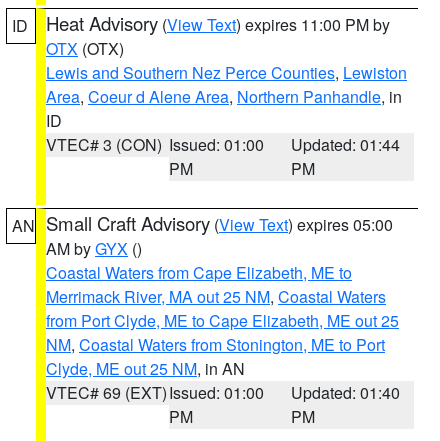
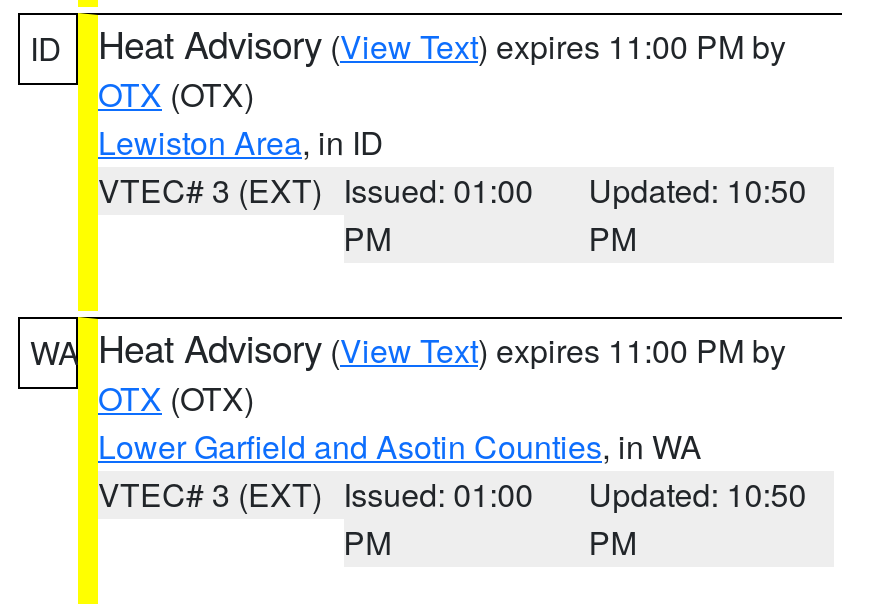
- Lewis and Southern Nez Perce Counties, Lewiston
- Area, Coeur d Alene Area, Northern Panhandle, in
- ID
- VTEC# 3 (CON) Issued: 01:00
+ Lewiston Area, in ID
+ VTEC# 3 (EXT) Issued: 01:00

- Updated: 01:44
+ Updated: 10:50

- AN Small Craft Advisory (View Text) expires 05:00
- AM by GYX ()
- Coastal Waters from Cape Elizabeth, ME to
- Merrimack River, MA out 25 NM, Coastal Waters
- from Port Clyde, ME to Cape Elizabeth, ME out 25
- NM, Coastal Waters from Stonington, ME to Port
- Clyde, ME out 25 NM, in AN
- VTEC# 69 (EXT) Issued: 01:00
+ WA Heat Advisory (View Text) expires 11:00 PM by
+ OTX (OTX)
+ Lower Garfield and Asotin Counties, in WA
+ VTEC# 3 (EXT) Issued: 01:00

- Updated: 01:40
+ Updated: 10:50
